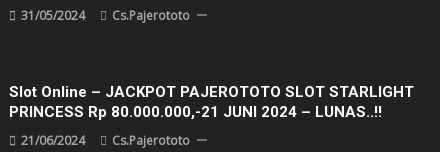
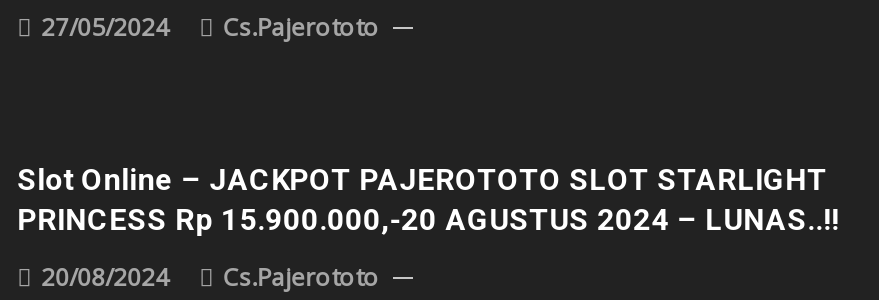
- 31/05/2024 Cs.pajerototo
+ 27/05/2024 Cs.pajerototo

- PRINCESS Rp 80.000.000,-21 JUNI 2024 – LUNAS..!!
+ PRINCESS Rp 15.900.000,-20 AGUSTUS 2024 – LUNAS..!!

- 21/06/2024 Cs.pajerototo
+ 20/08/2024 Cs.pajerototo
